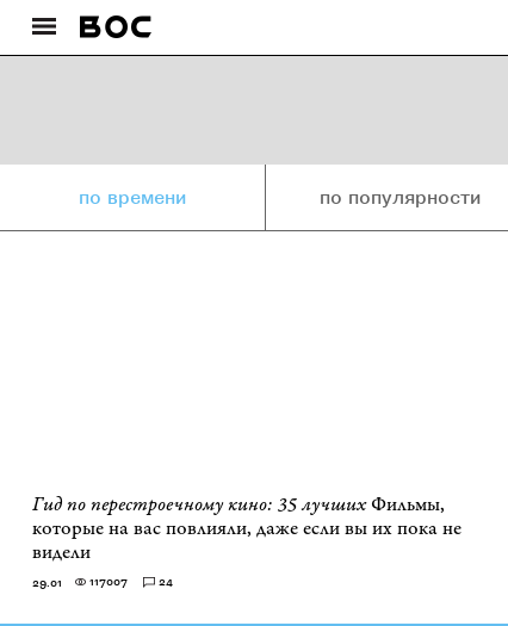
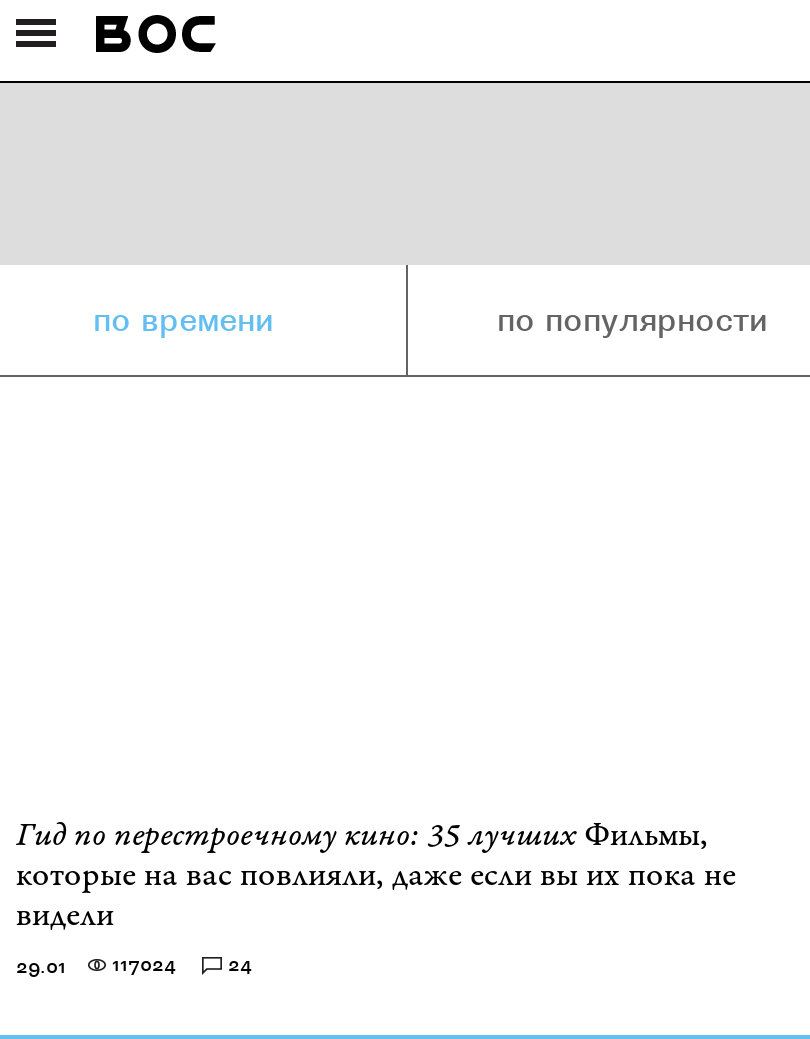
- 29.01 117007
+ 29.01 117024
